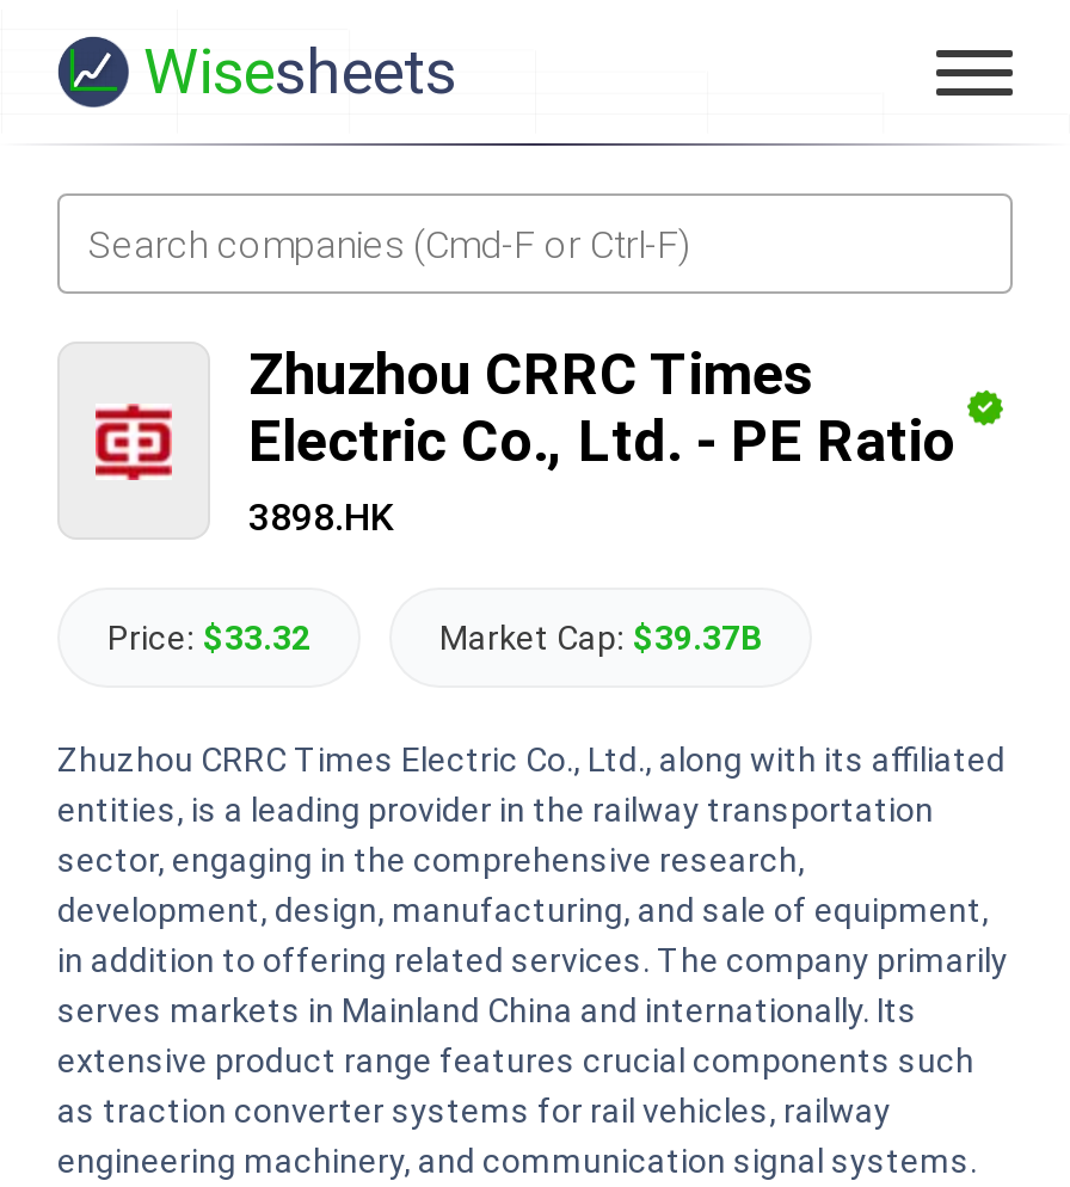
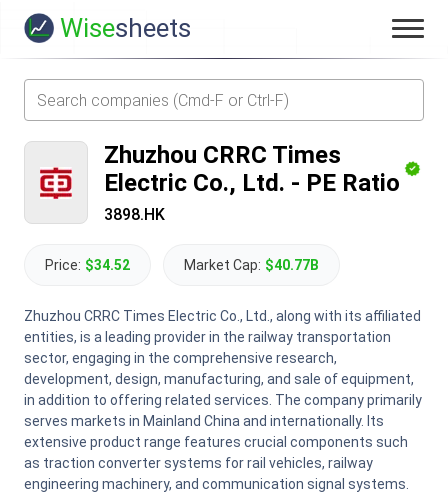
- Price: $33.32
+ Price: $34.52

- Market Cap: $39.37B
+ Market Cap: $40.77B
